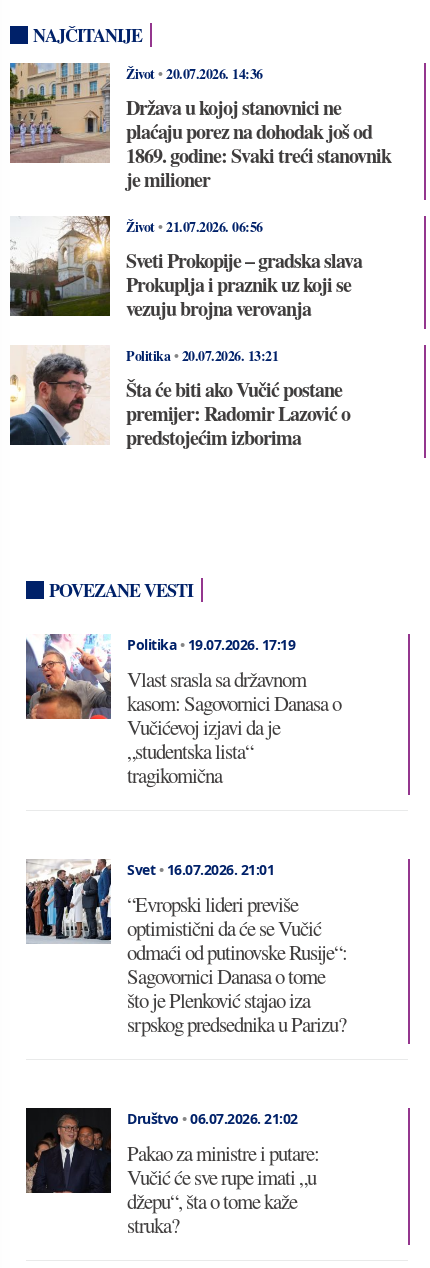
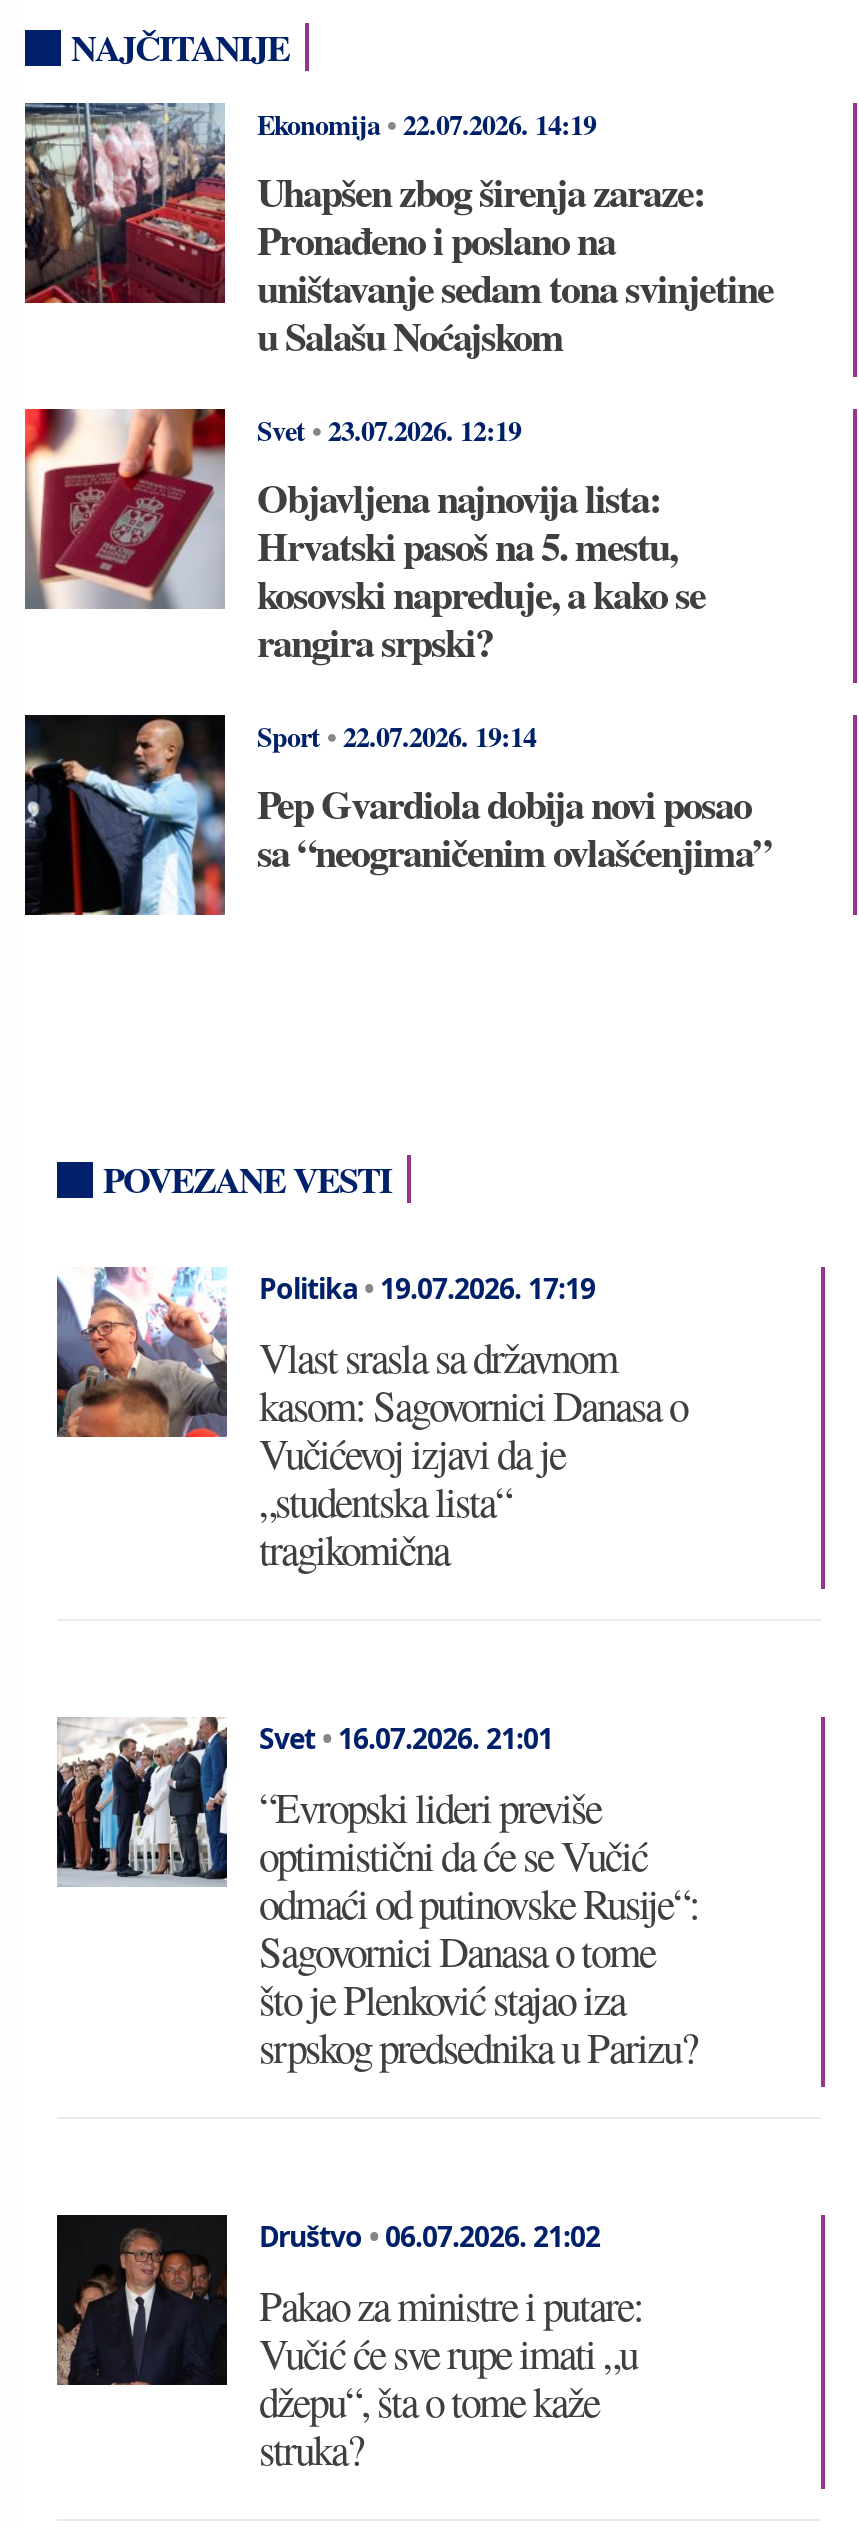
- [image]
- Život •20.07.2026. 14:36
- Država u kojoj stanovnici ne
- plaćaju porez na dohodak još od
- 1869. godine: Svaki treći stanovnik
- je milioner
+ [image]
+ Ekonomija •22.07.2026. 14:19
+ Uhapšen zbog širenja zaraze:
+ Pronađeno i poslano na
+ uništavanje sedam tona svinjetine
+ u Salašu Noćajskom

- [image]
- Život • 21.07.2026. 06:56
- Sveti Prokopije – gradska slava
- Prokuplja i praznik uz koji se
- vezuju brojna verovanja
+ [image]
+ Svet •23.07.2026. 12:19
+ Objavljena najnovija lista:
+ Hrvatski pasoš na 5. mestu,
+ kosovski napreduje, a kako se
+ rangira srpski?

- [image]
- Politika • 20.07.2026. 13:21
- Šta će biti ako Vučić postane
- premijer: Radomir Lazović o
- predstojećim izborima
+ [image]
+ Sport •22.07.2026. 19:14
+ Pep Gvardiola dobija novi posao
+ sa “neograničenim ovlašćenjima”
